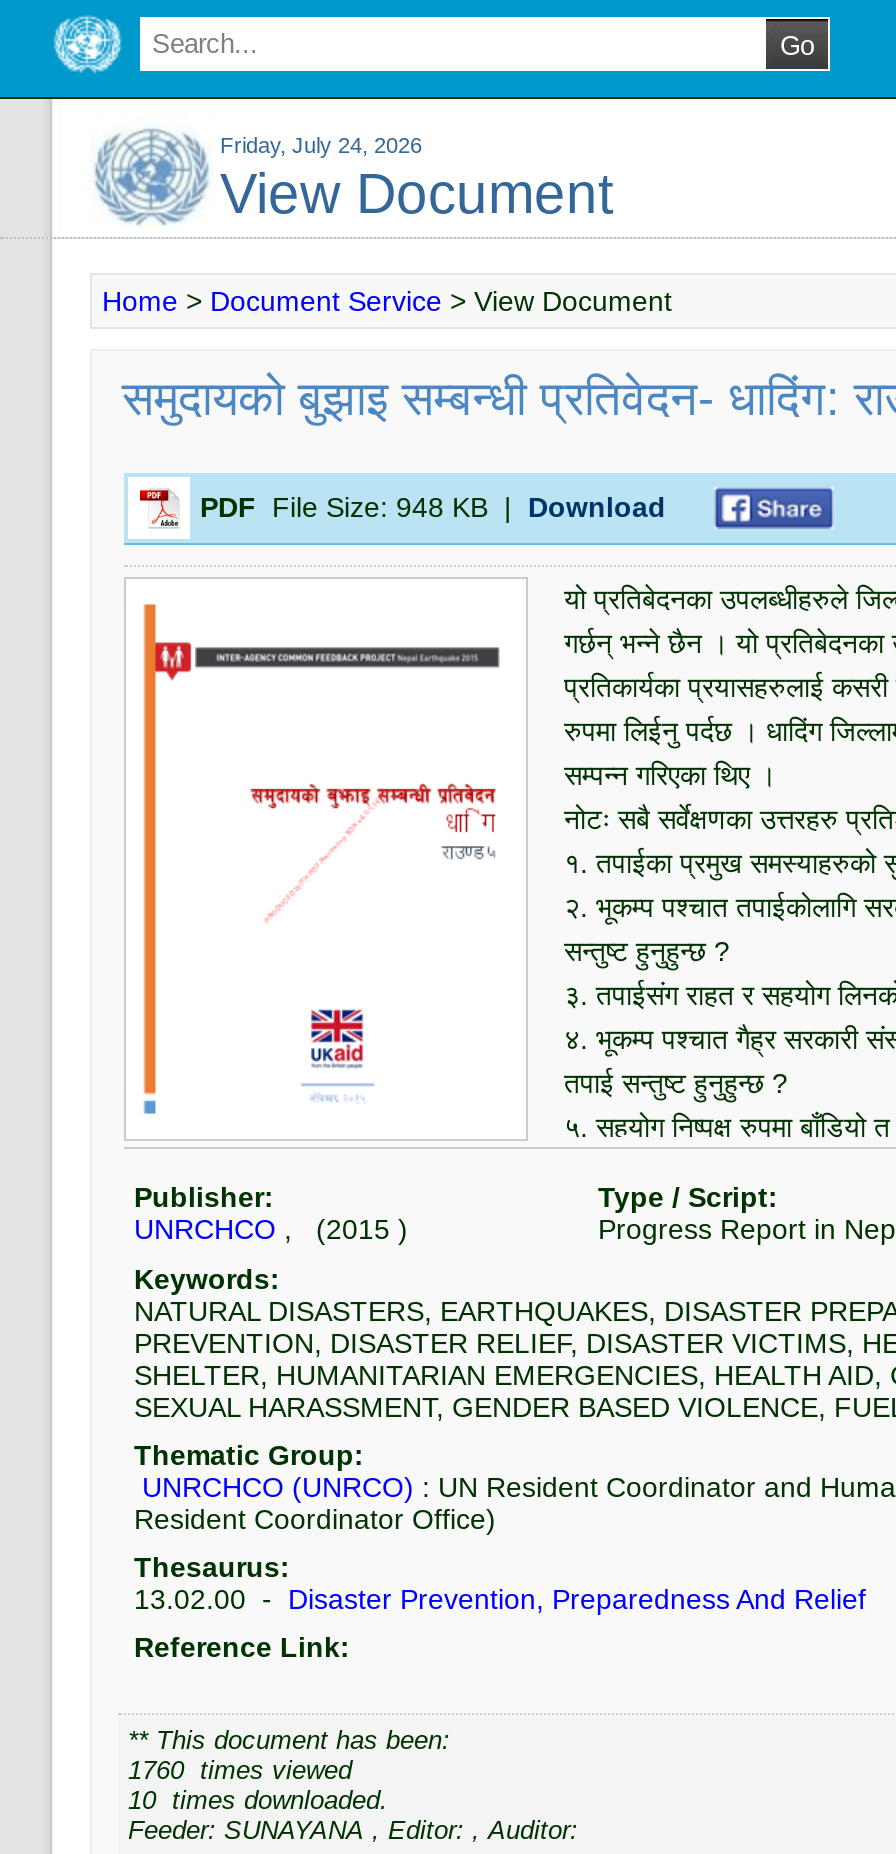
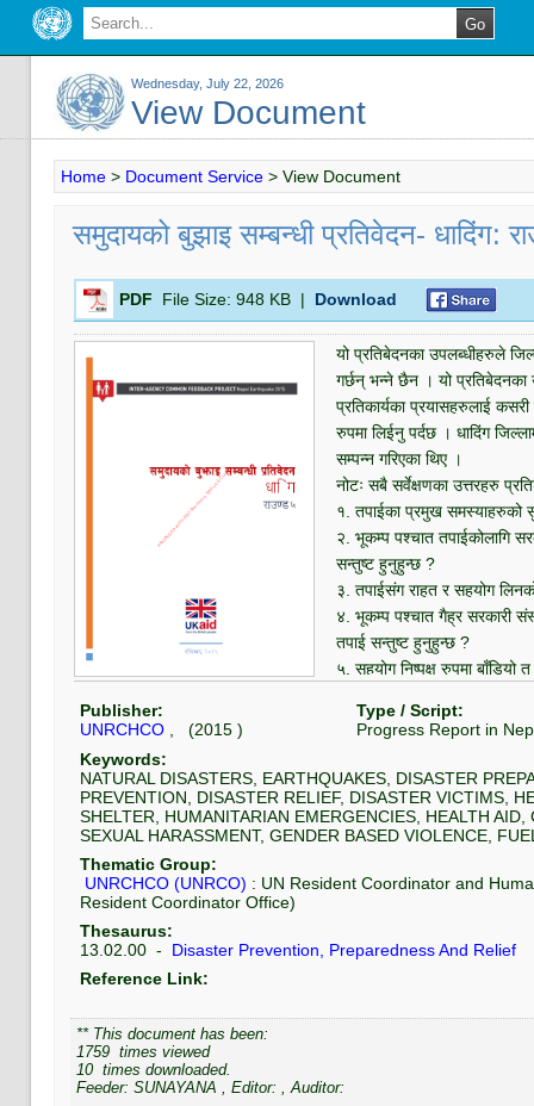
- Friday, July 24, 2026
+ Wednesday, July 22, 2026

- 1760 times viewed
+ 1759 times viewed
